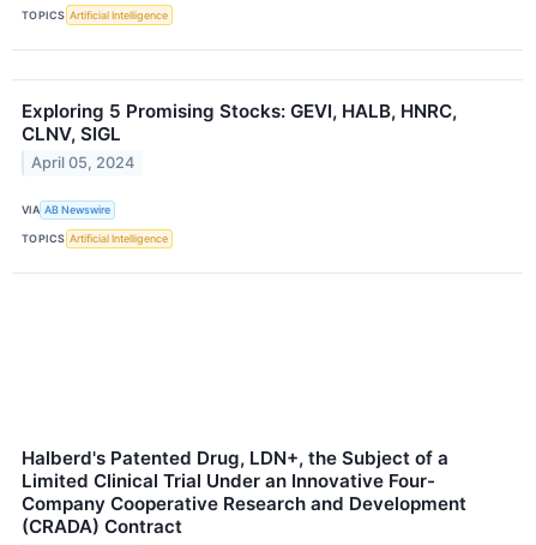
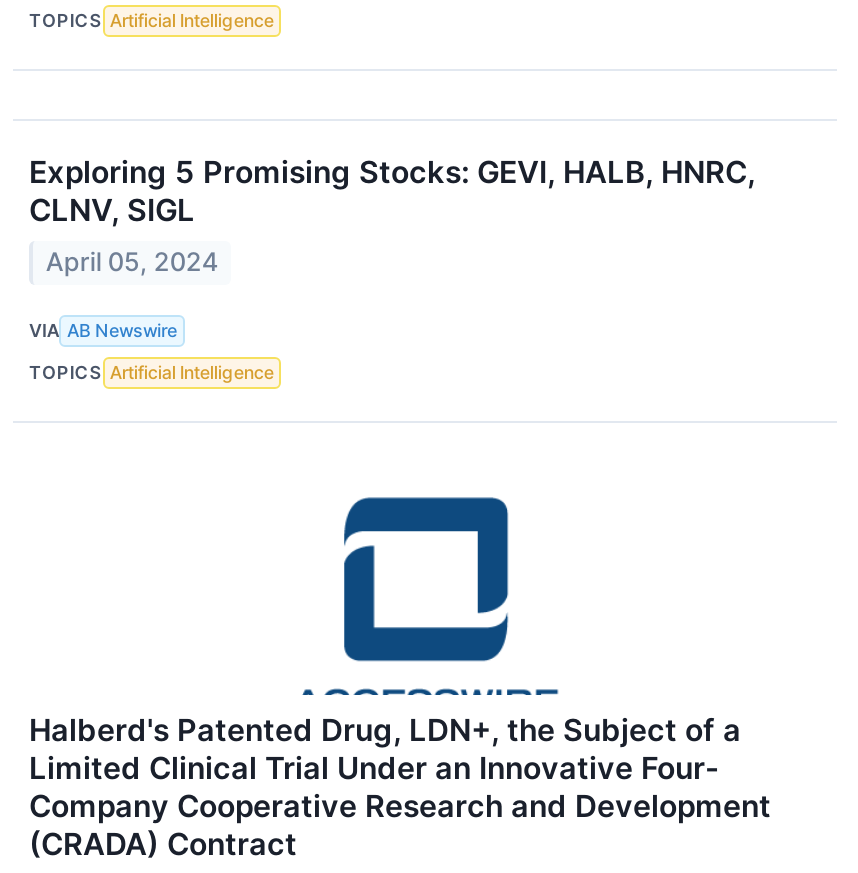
+ [image]
